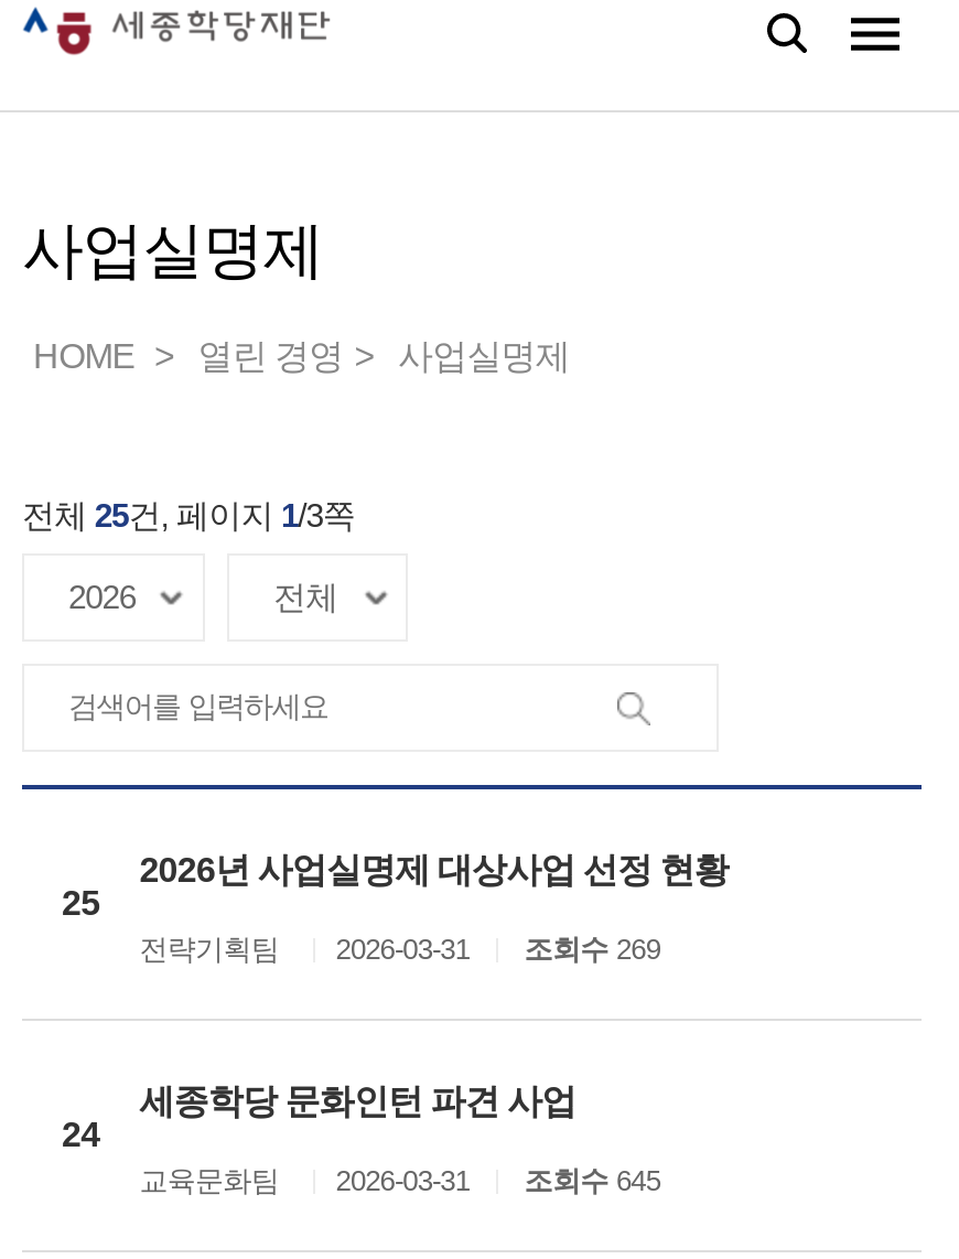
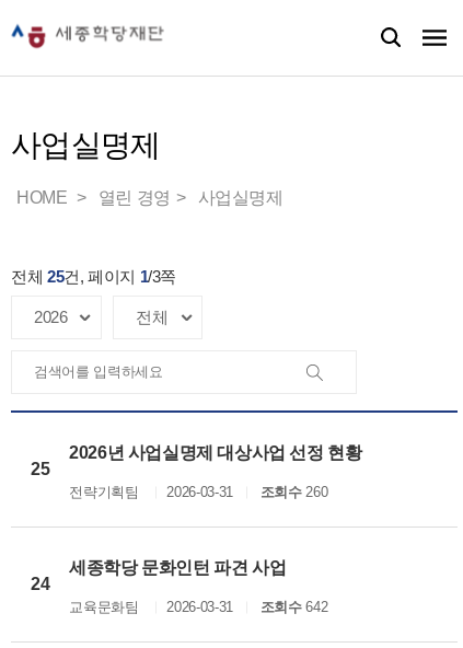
- 전략기획팀 2026-03-31 조회수 269
+ 전략기획팀 2026-03-31 조회수 260

- 교육문화팀 2026-03-31 조회수 645
+ 교육문화팀 2026-03-31 조회수 642
